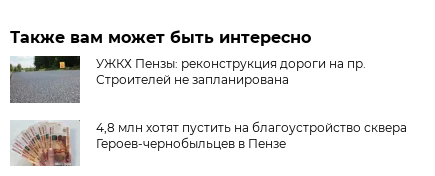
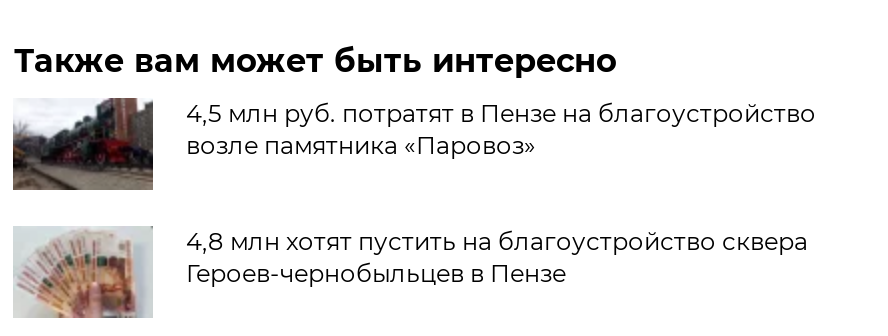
- [image]
- УЖКХ Пензы: реконструкция дороги на пр.
- Строителей не запланирована
+ [image]
+ 4,5 млн руб. потратят в Пензе на благоустройство
+ возле памятника «Паровоз»
